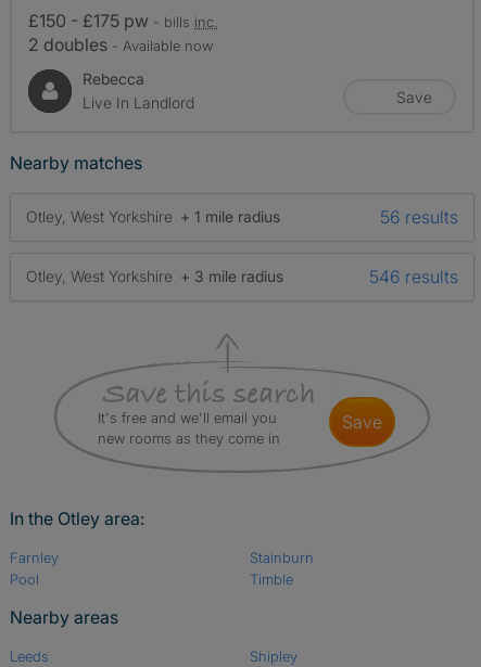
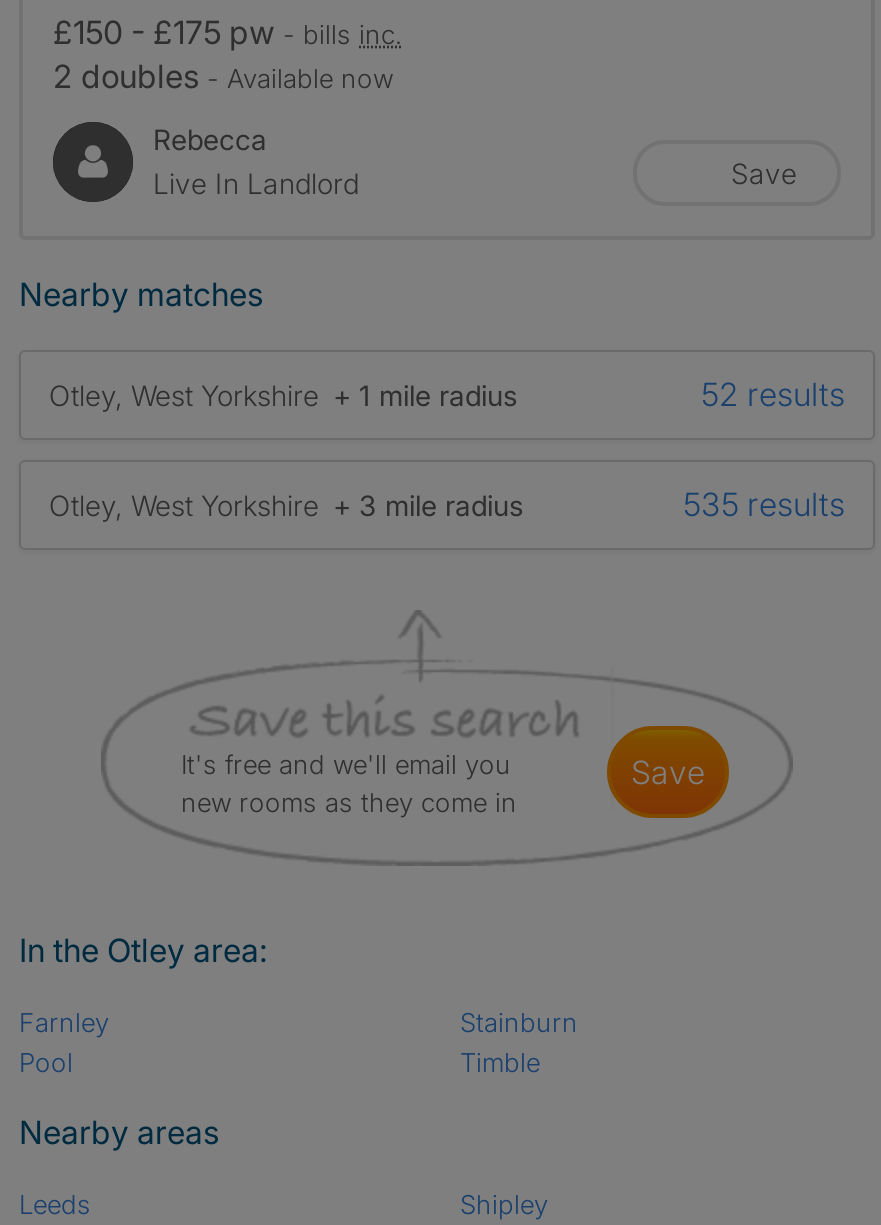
- 56 results
+ 52 results

- 546 results
+ 535 results
